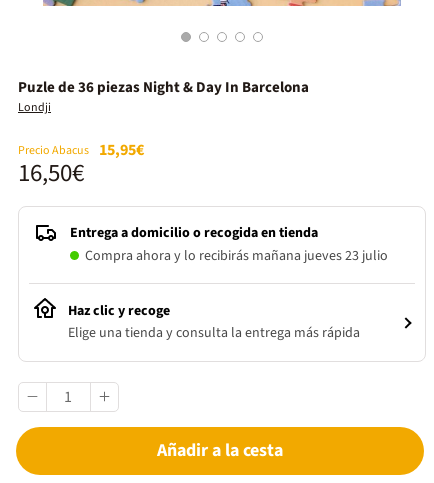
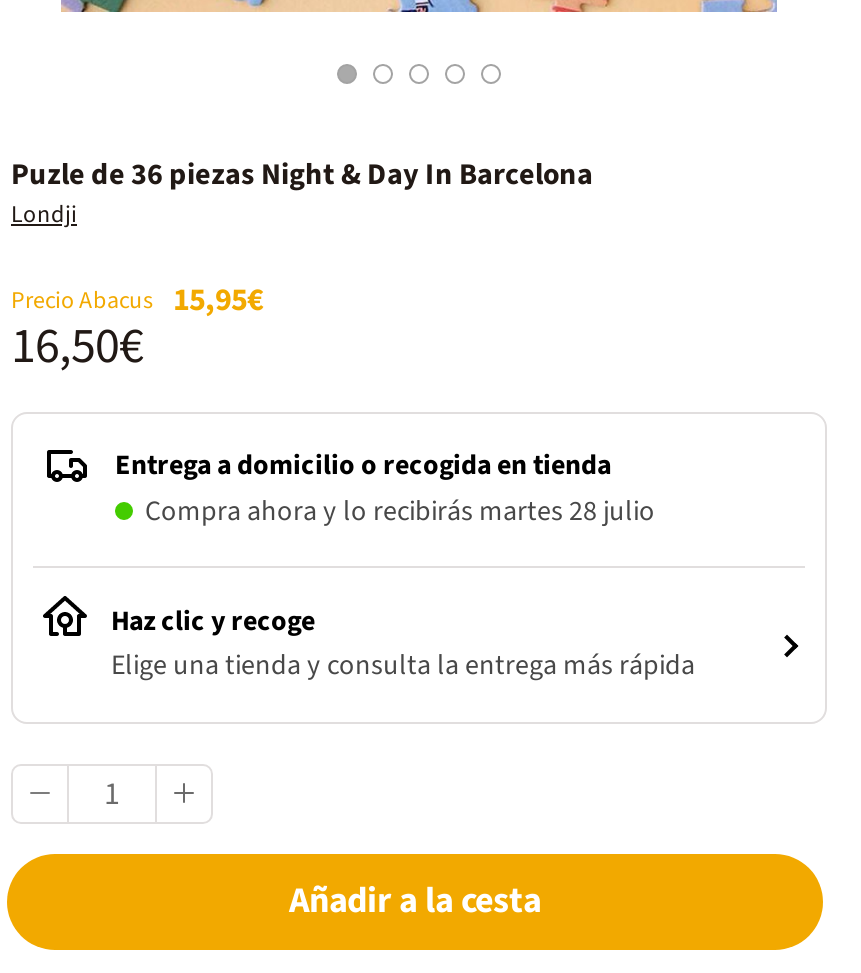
- Compra ahora y lo recibirás mañana jueves 23 julio
+ Compra ahora y lo recibirás martes 28 julio
